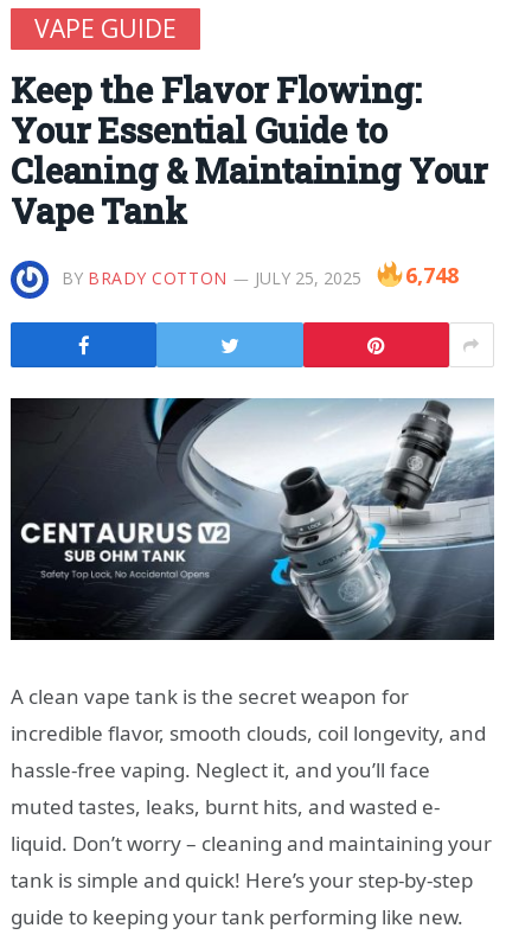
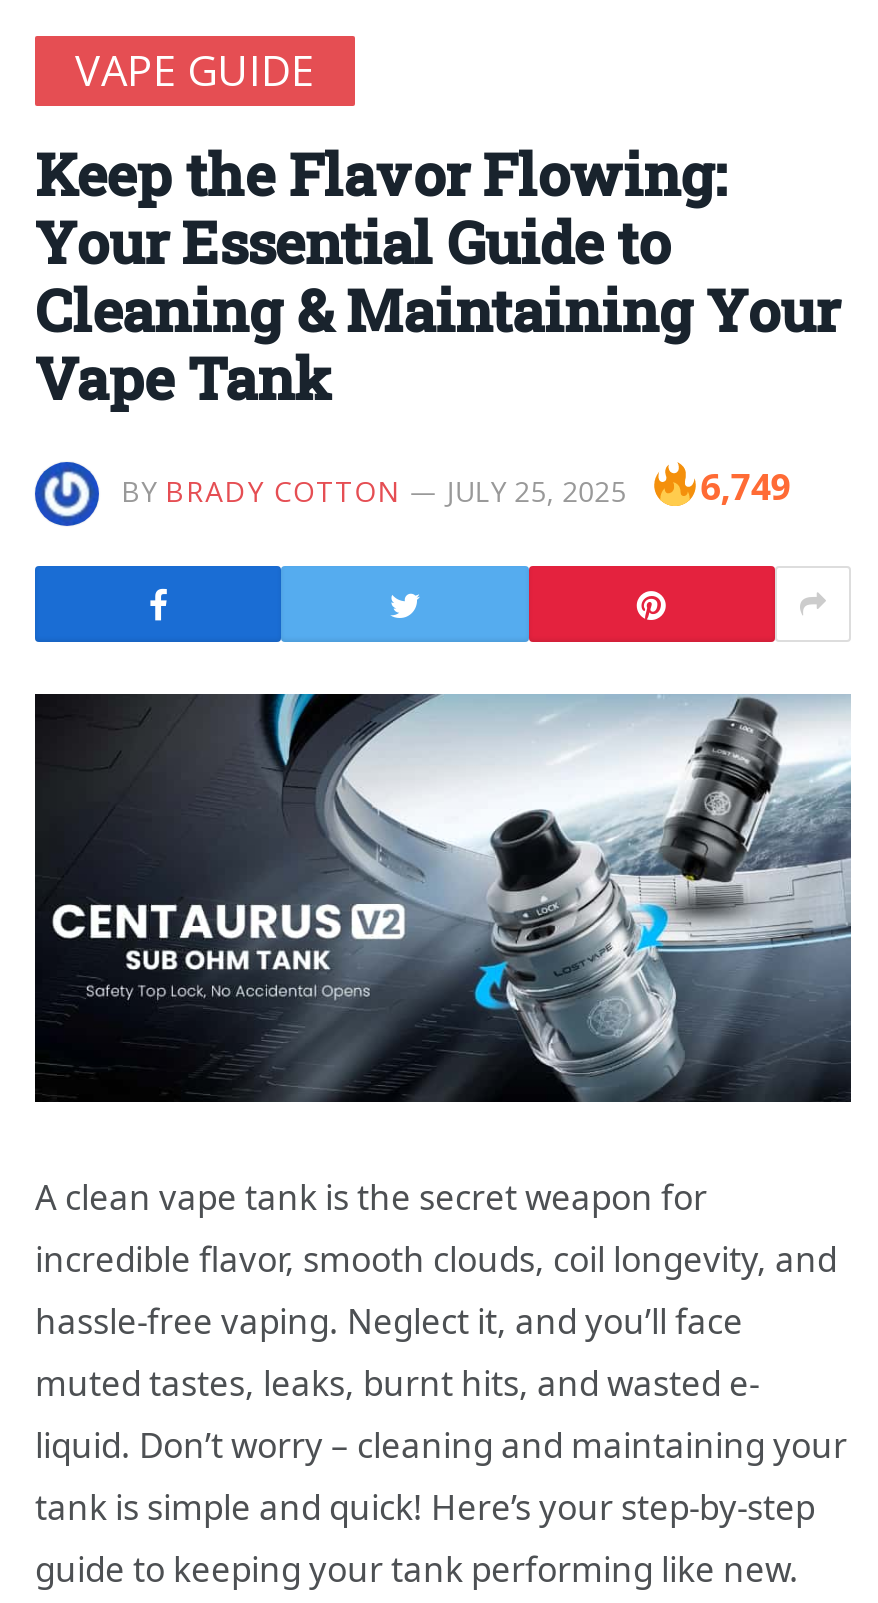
- BY BRADY COTTON JULY 25, 2025 6,748
+ BY BRADY COTTON JULY 25, 2025 6,749
